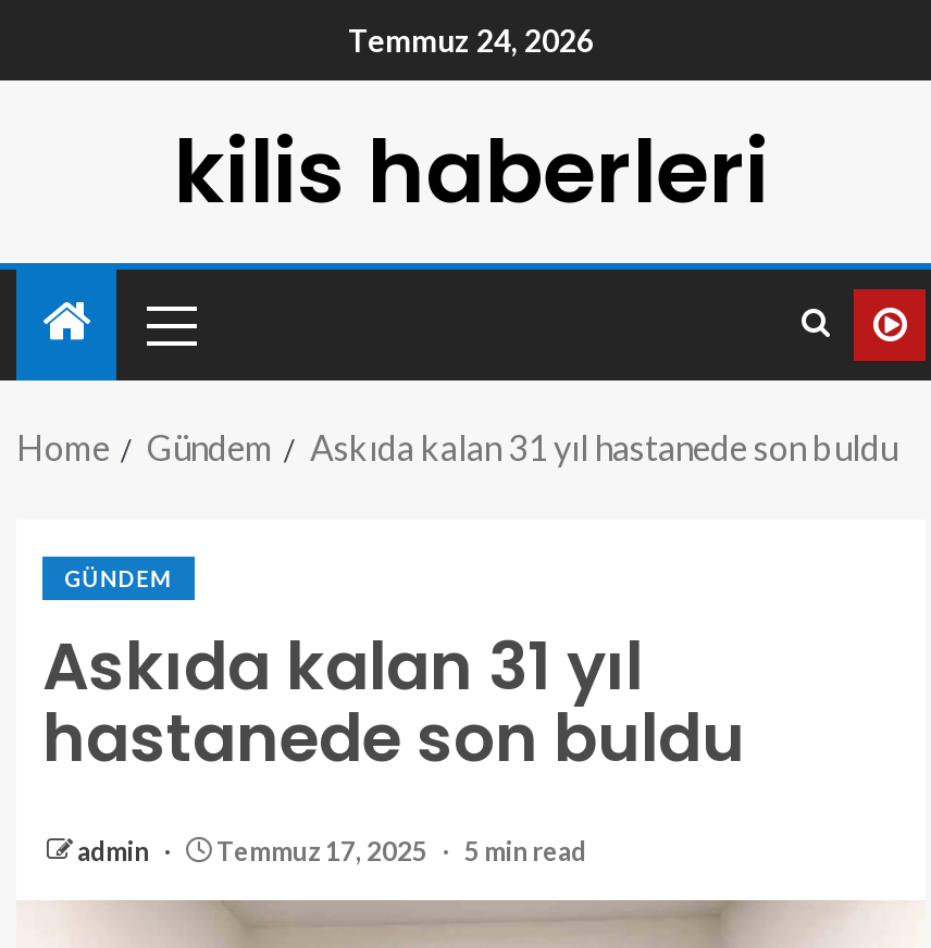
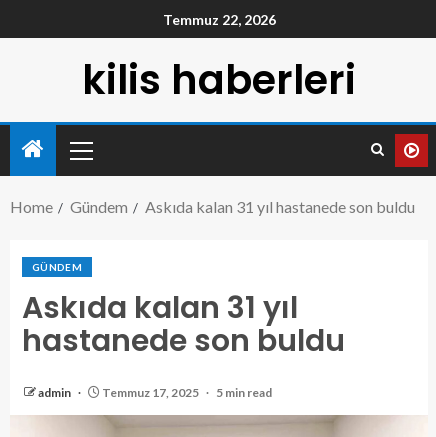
- Temmuz 24, 2026
+ Temmuz 22, 2026
